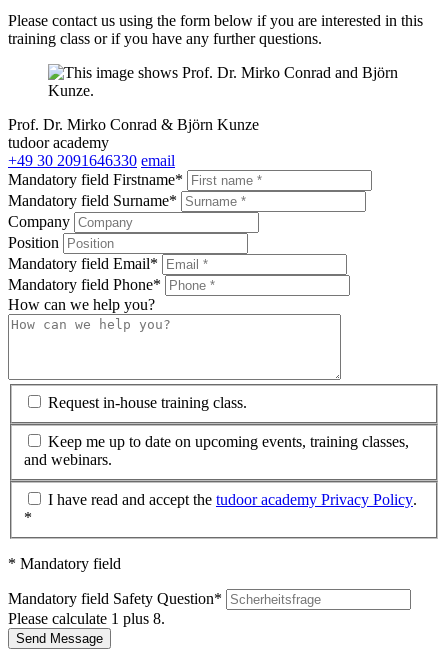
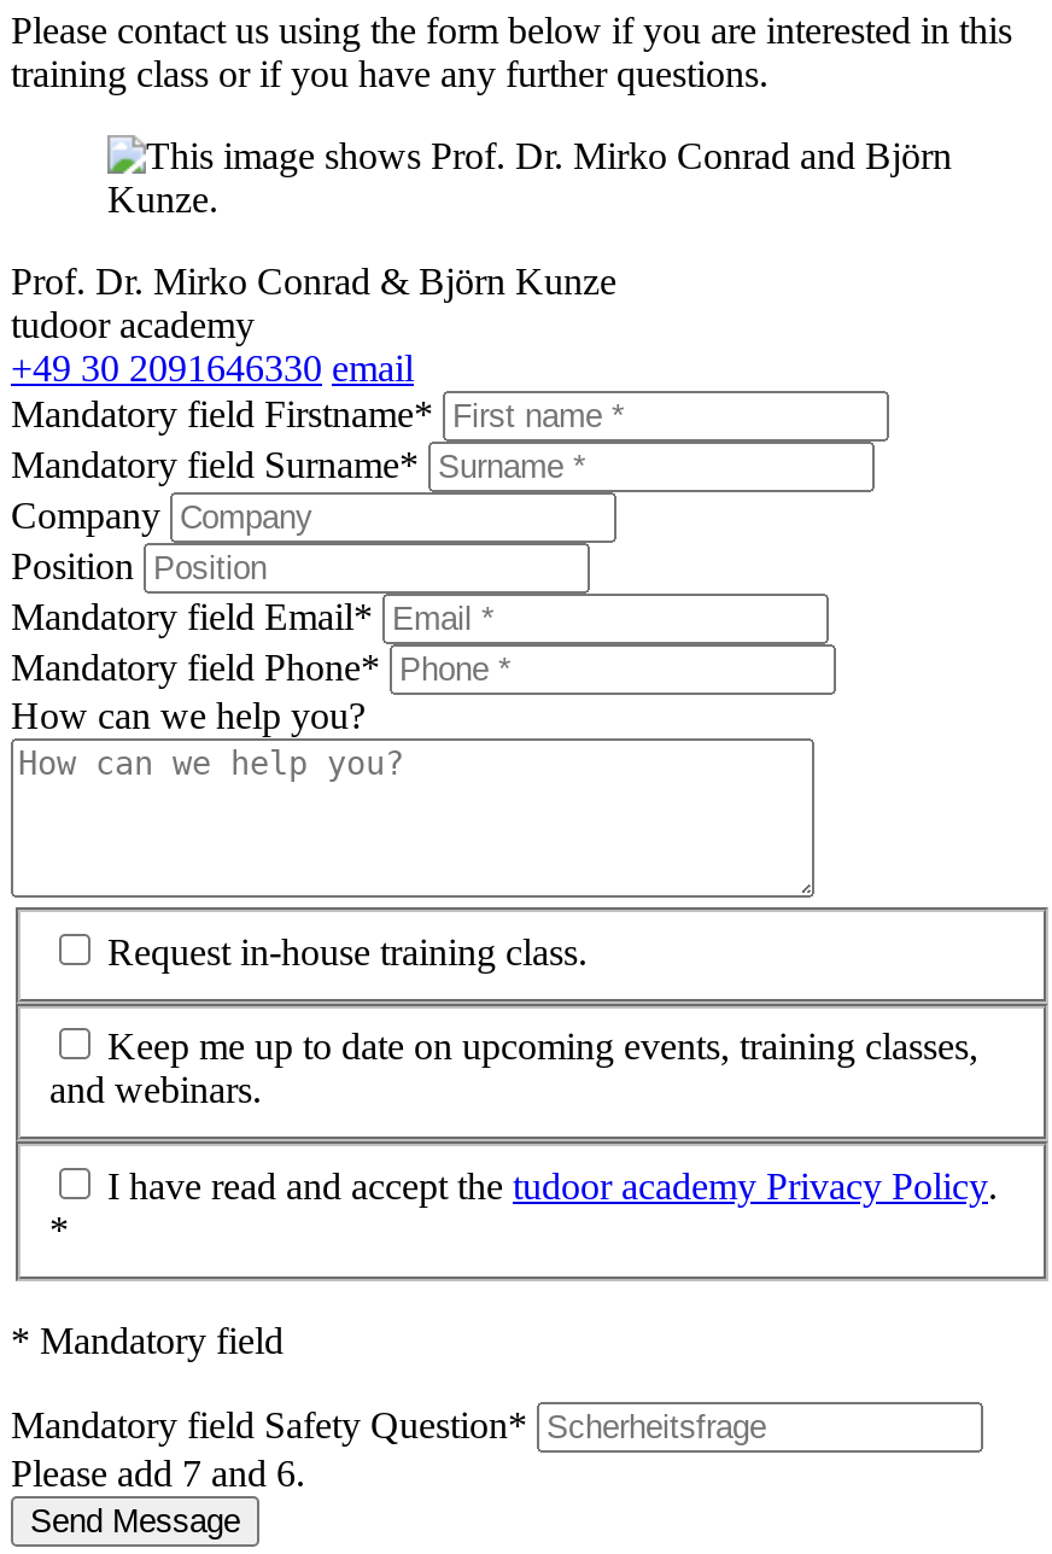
- Please calculate 1 plus 8.
+ Please add 7 and 6.
